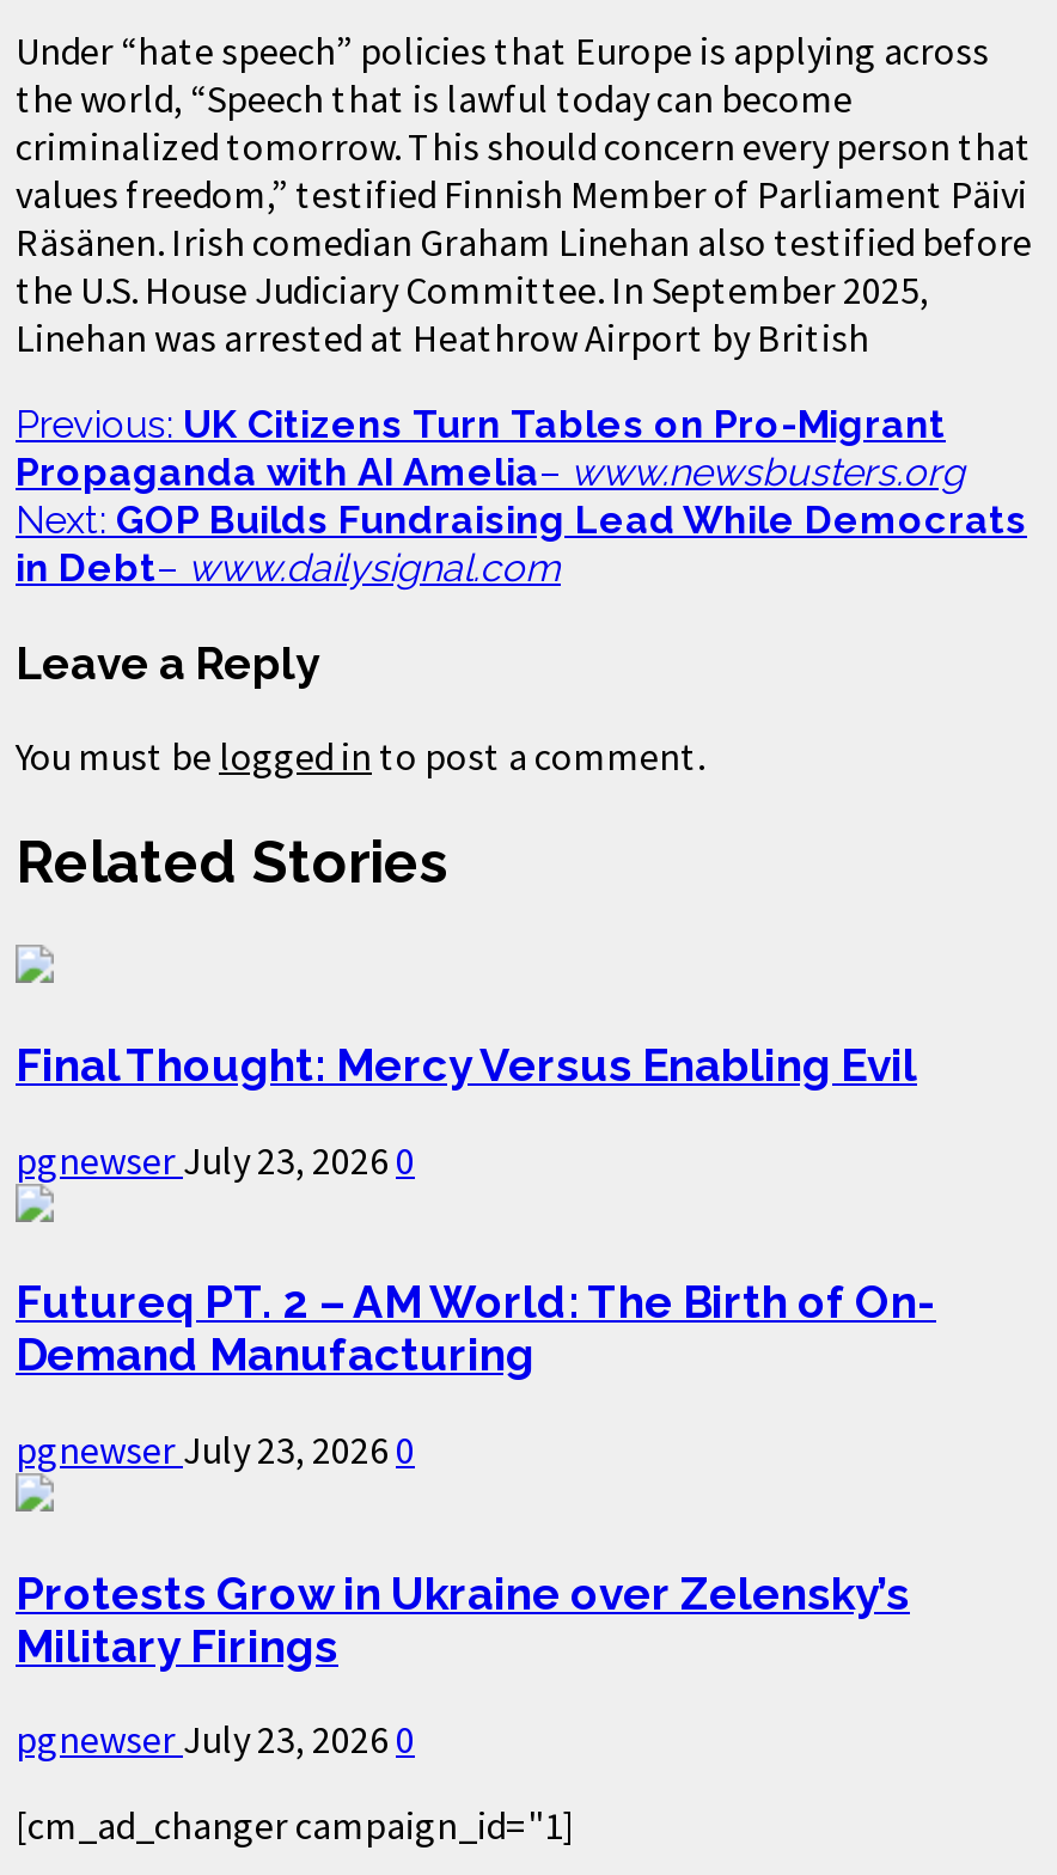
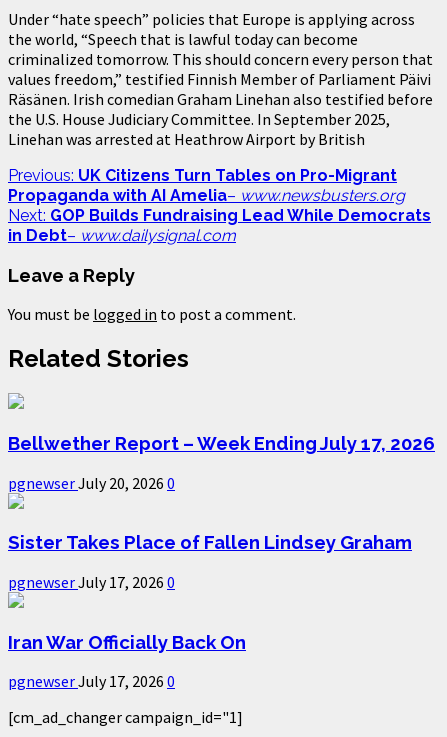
- Final Thought: Mercy Versus Enabling Evil
+ Bellwether Report – Week Ending July 17, 2026

- pgnewser July 23, 2026 0
+ pgnewser July 20, 2026 0

- Futureq PT. 2 – AM World: The Birth of On-
- Demand Manufacturing
+ Sister Takes Place of Fallen Lindsey Graham

- pgnewser July 23, 2026 0
+ pgnewser July 17, 2026 0

- Protests Grow in Ukraine over Zelensky’s
- Military Firings
+ Iran War Officially Back On

- pgnewser July 23, 2026 0
+ pgnewser July 17, 2026 0
